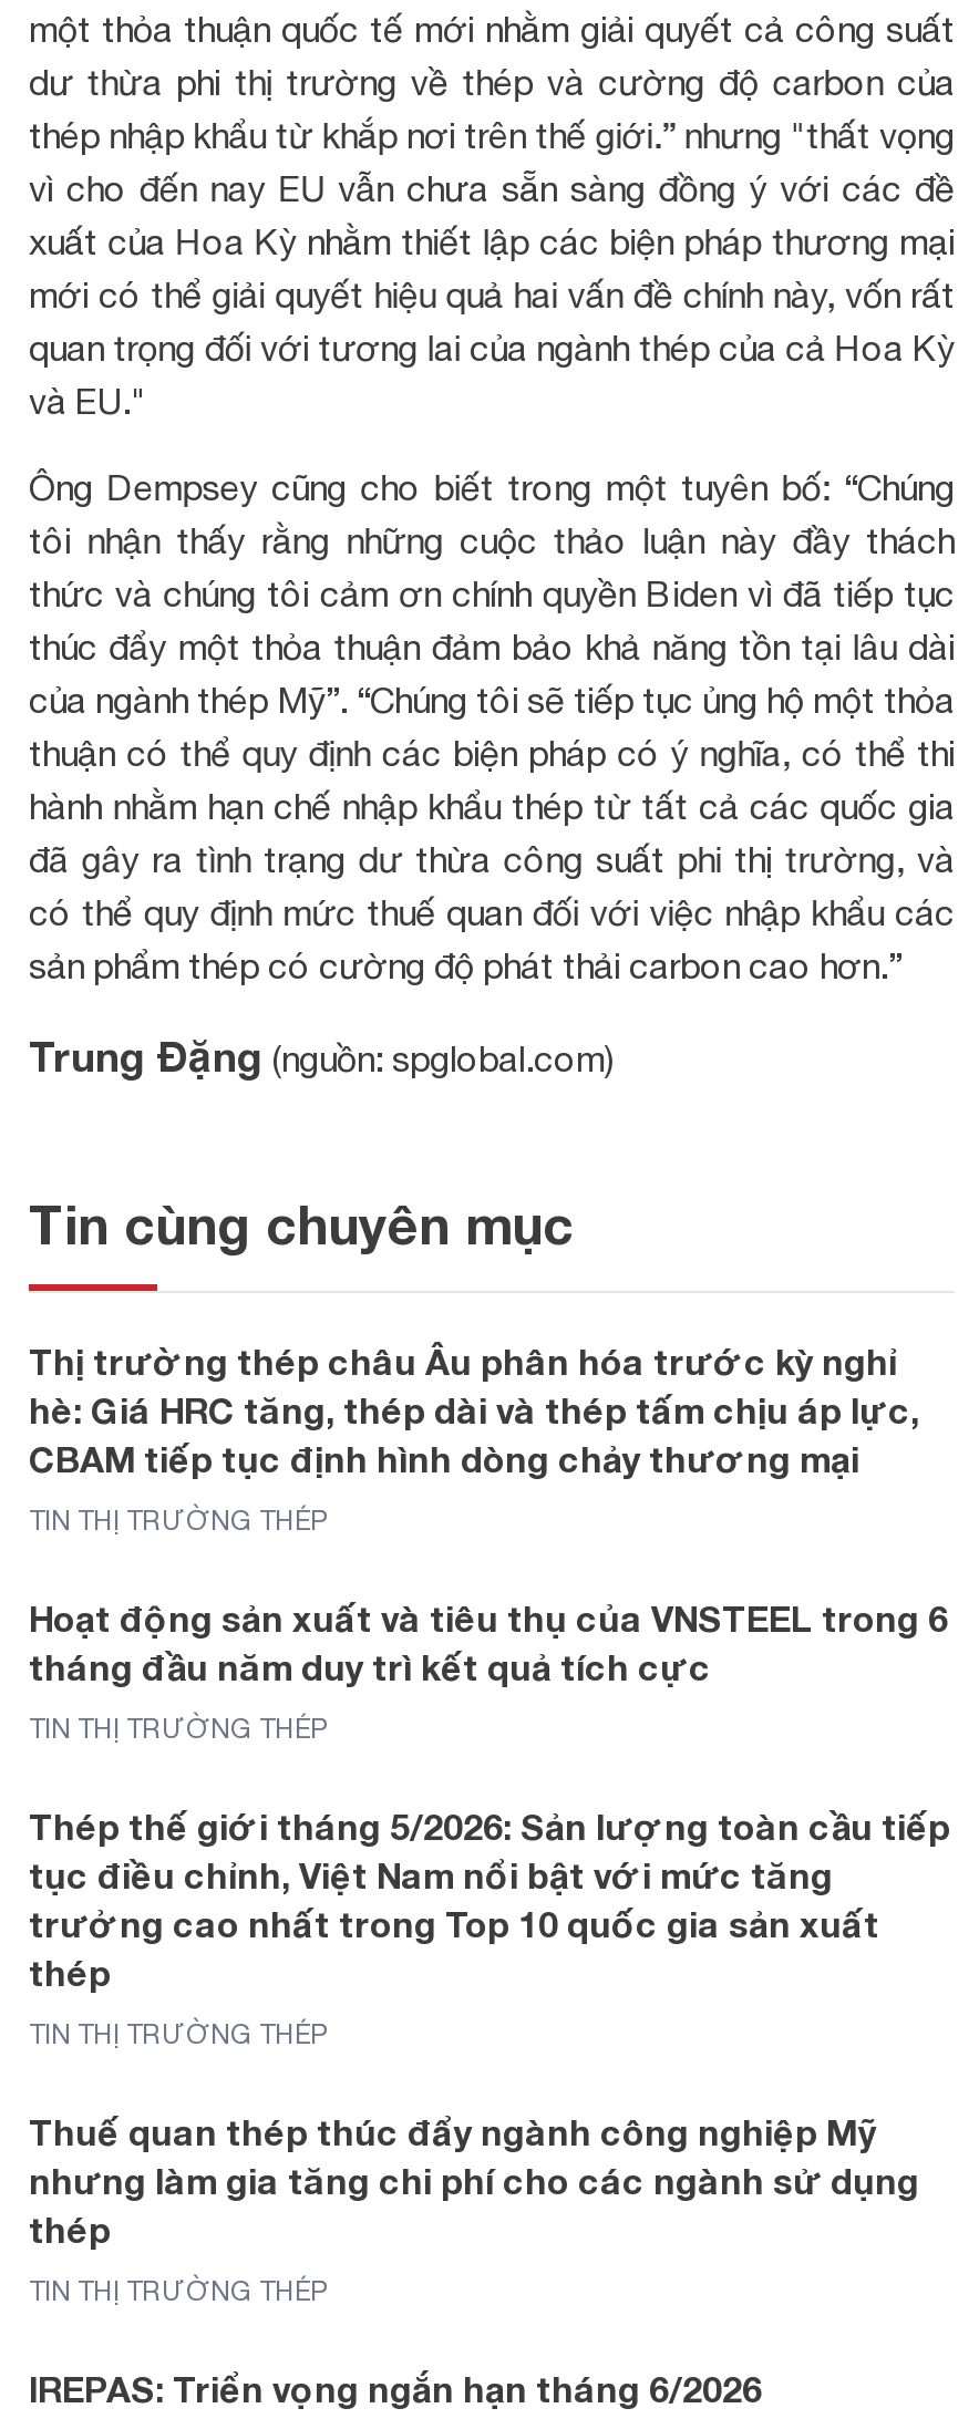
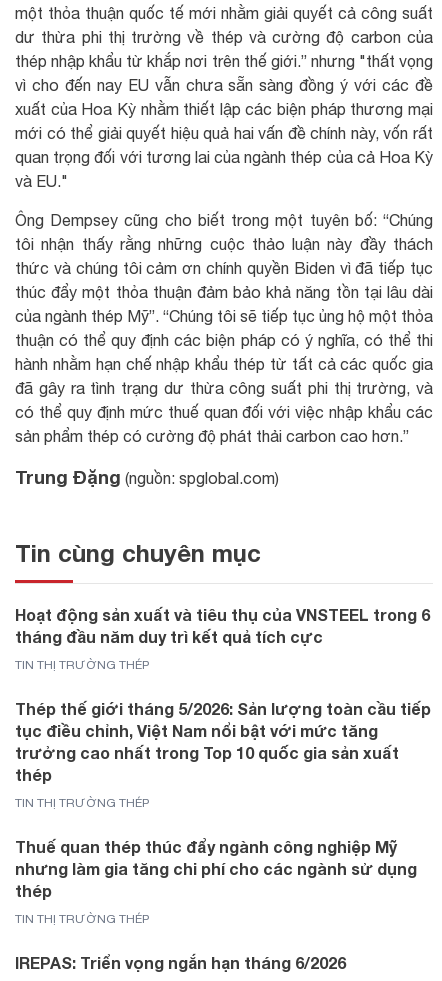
- Thị trường thép châu Âu phân hóa trước kỳ nghỉ
- hè: Giá HRC tăng, thép dài và thép tấm chịu áp lực,
- CBAM tiếp tục định hình dòng chảy thương mại
- TIN THỊ TRƯỜNG THÉP
